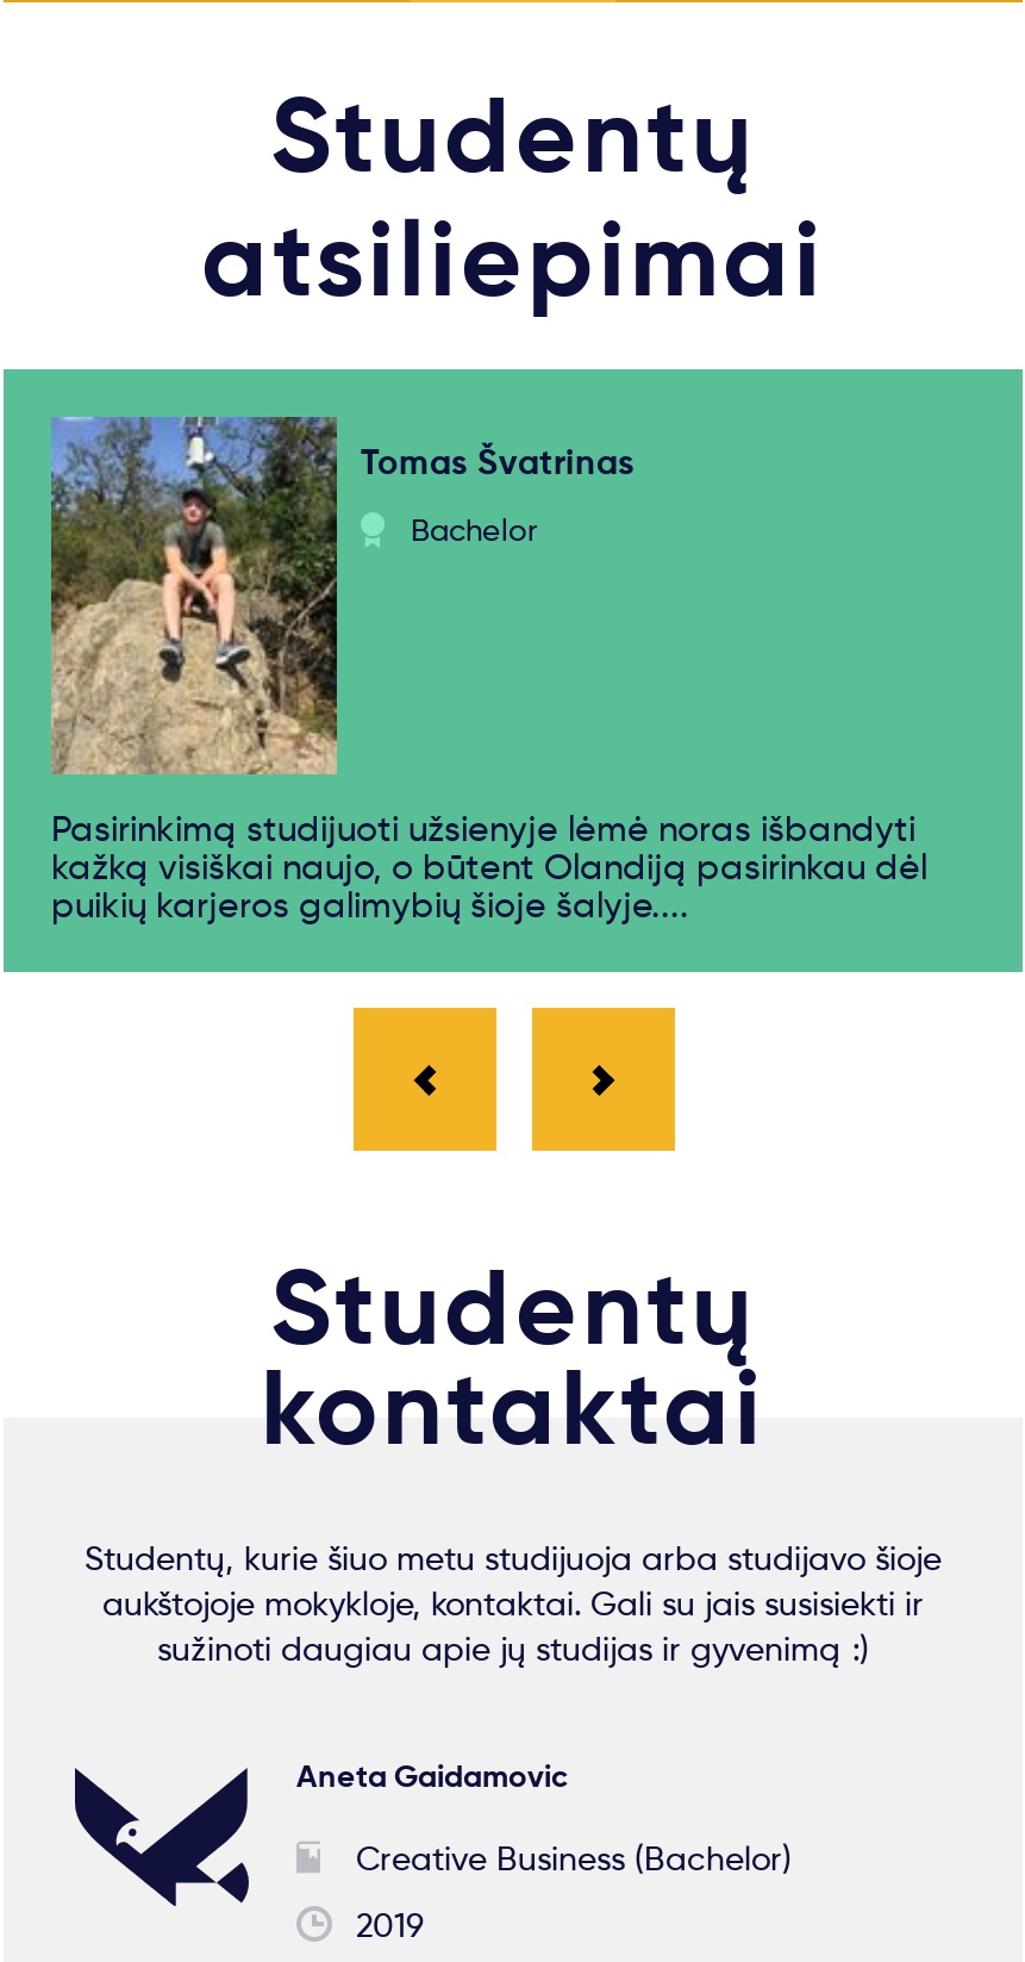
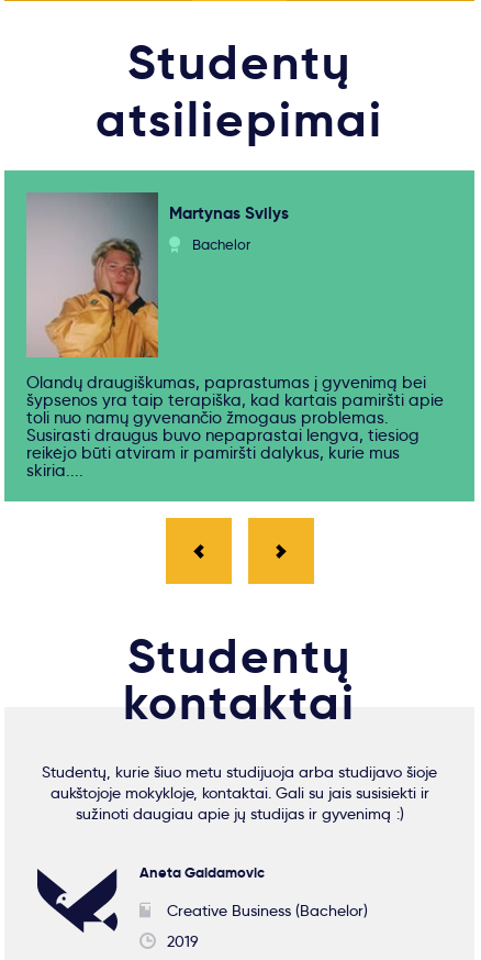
- [image]
- Tomas Švatrinas
+ [image]
+ Martynas Svilys

- Pasirinkimą studijuoti užsienyje lėmė noras išbandyti
- kažką visiškai naujo, o būtent Olandiją pasirinkau dėl
- puikių karjeros galimybių šioje šalyje....
+ Olandų draugiškumas, paprastumas į gyvenimą bei
+ šypsenos yra taip terapiška, kad kartais pamiršti apie
+ toli nuo namų gyvenančio žmogaus problemas.
+ Susirasti draugus buvo nepaprastai lengva, tiesiog
+ reikėjo būti atviram ir pamiršti dalykus, kurie mus
+ skiria....
